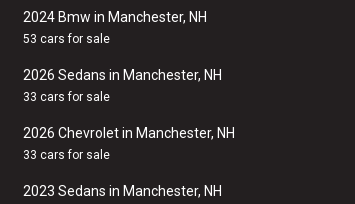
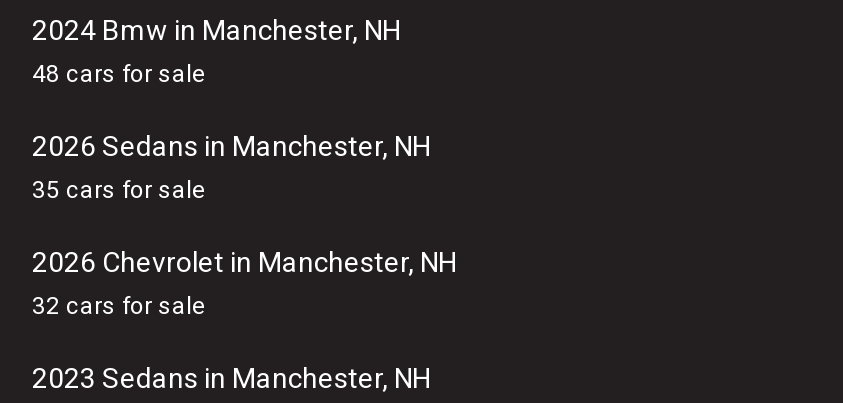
- 53 cars for sale
+ 48 cars for sale

- 33 cars for sale
+ 35 cars for sale

- 33 cars for sale
+ 32 cars for sale
